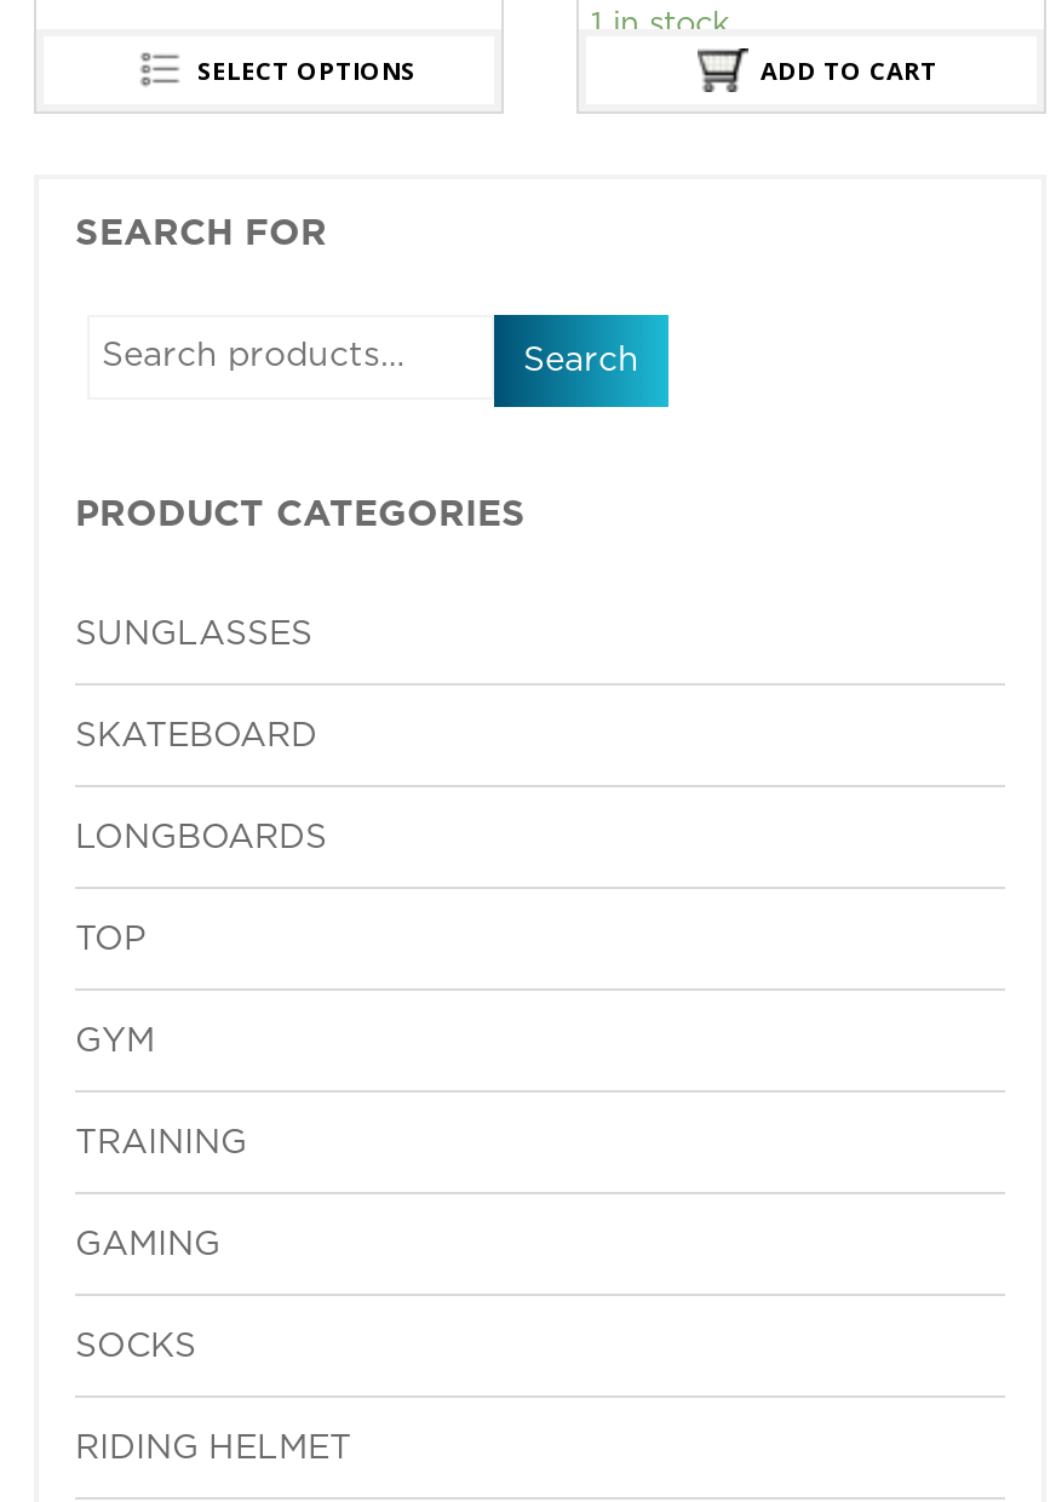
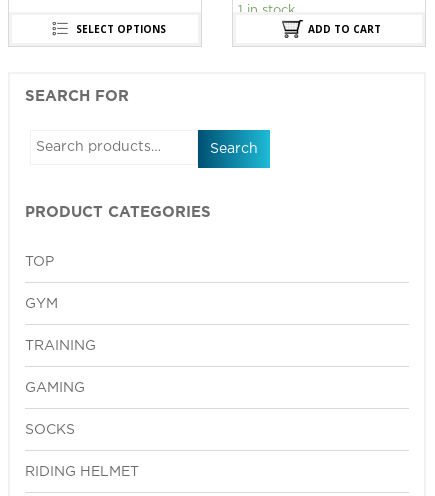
- SUNGLASSES
- SKATEBOARD
- LONGBOARDS
